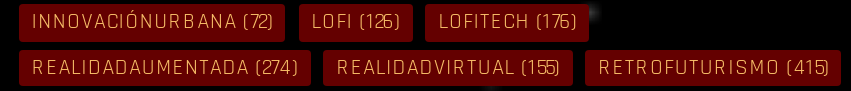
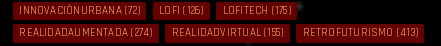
- INNOVACIÓNURBANA (72) LOFI (126) LOFITECH (176)
+ INNOVACIÓNURBANA (72) LOFI (126) LOFITECH (175)

- RETROFUTURISMO (415)
+ RETROFUTURISMO (413)
